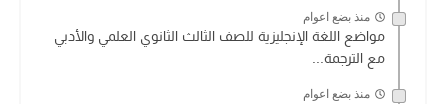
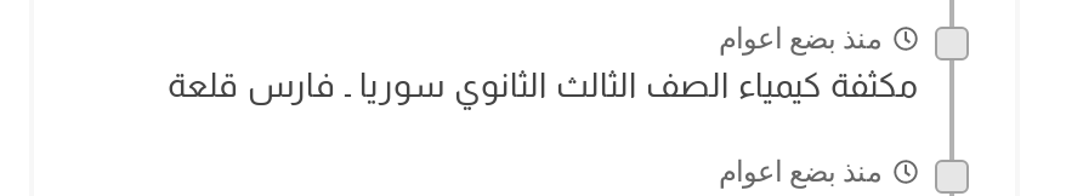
- مواضع اللغة الإنجليزية للصف الثالث الثانوي العلمي والأدبي
- مع الترجمة...
+ مكثفة كيمياء الصف الثالث الثانوي سوريا ـ فارس قلعة
